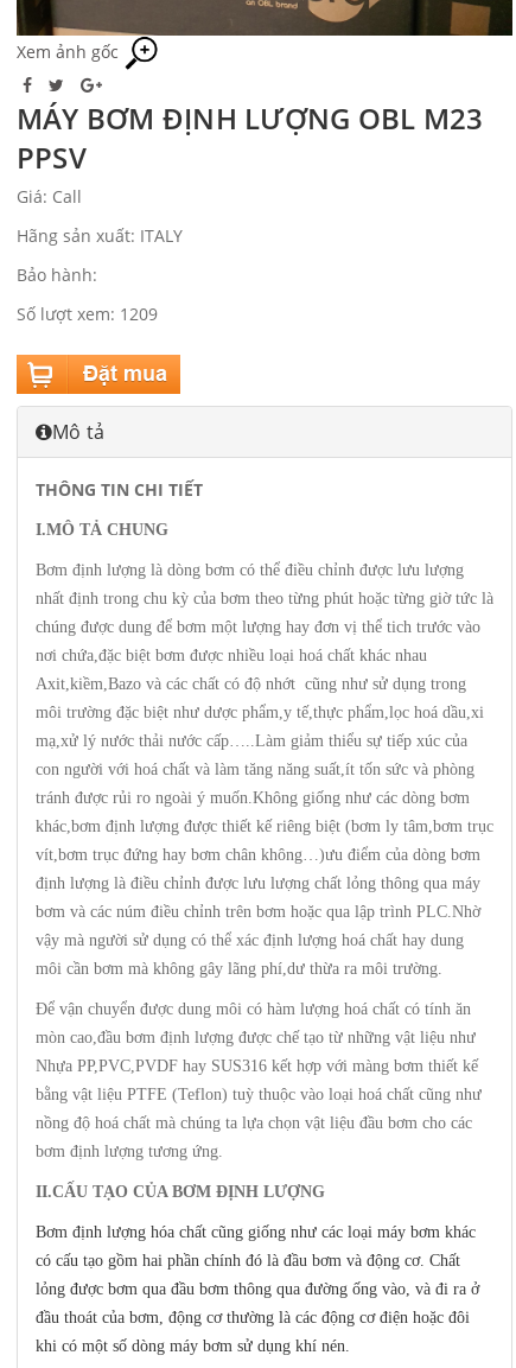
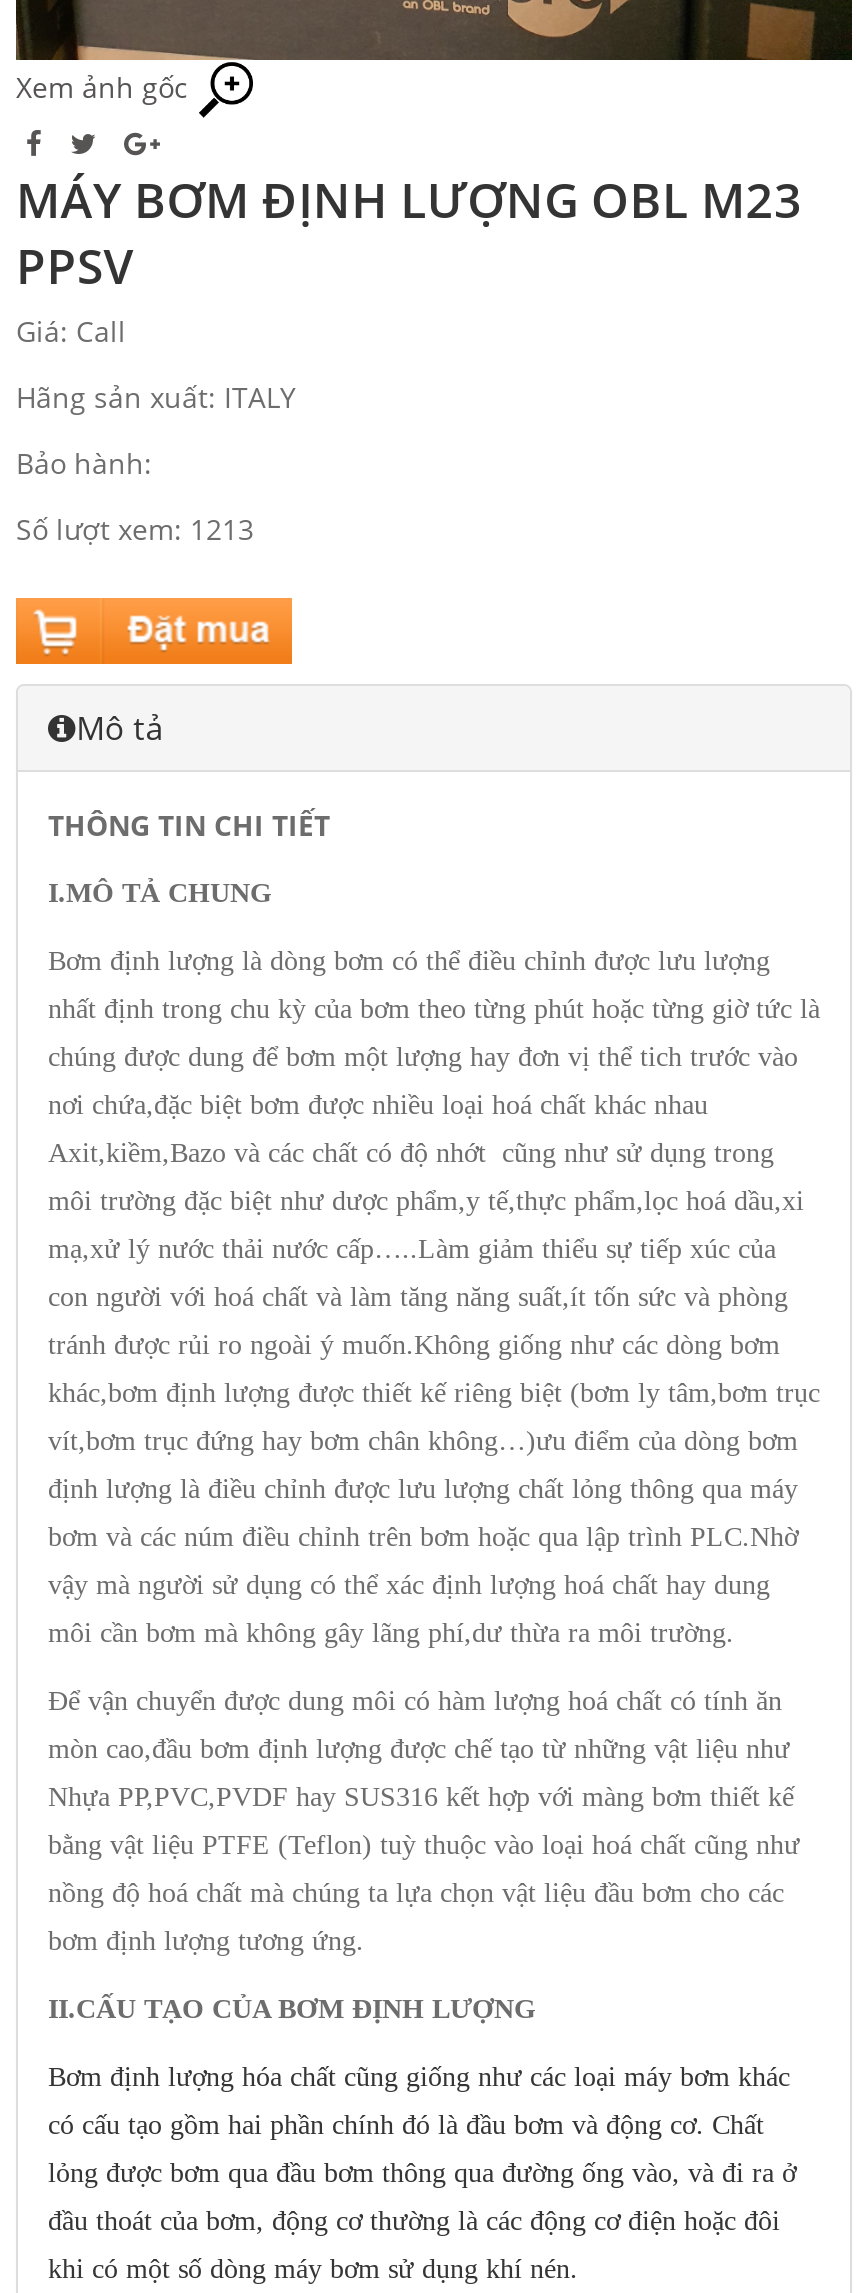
- Số lượt xem: 1209
+ Số lượt xem: 1213
